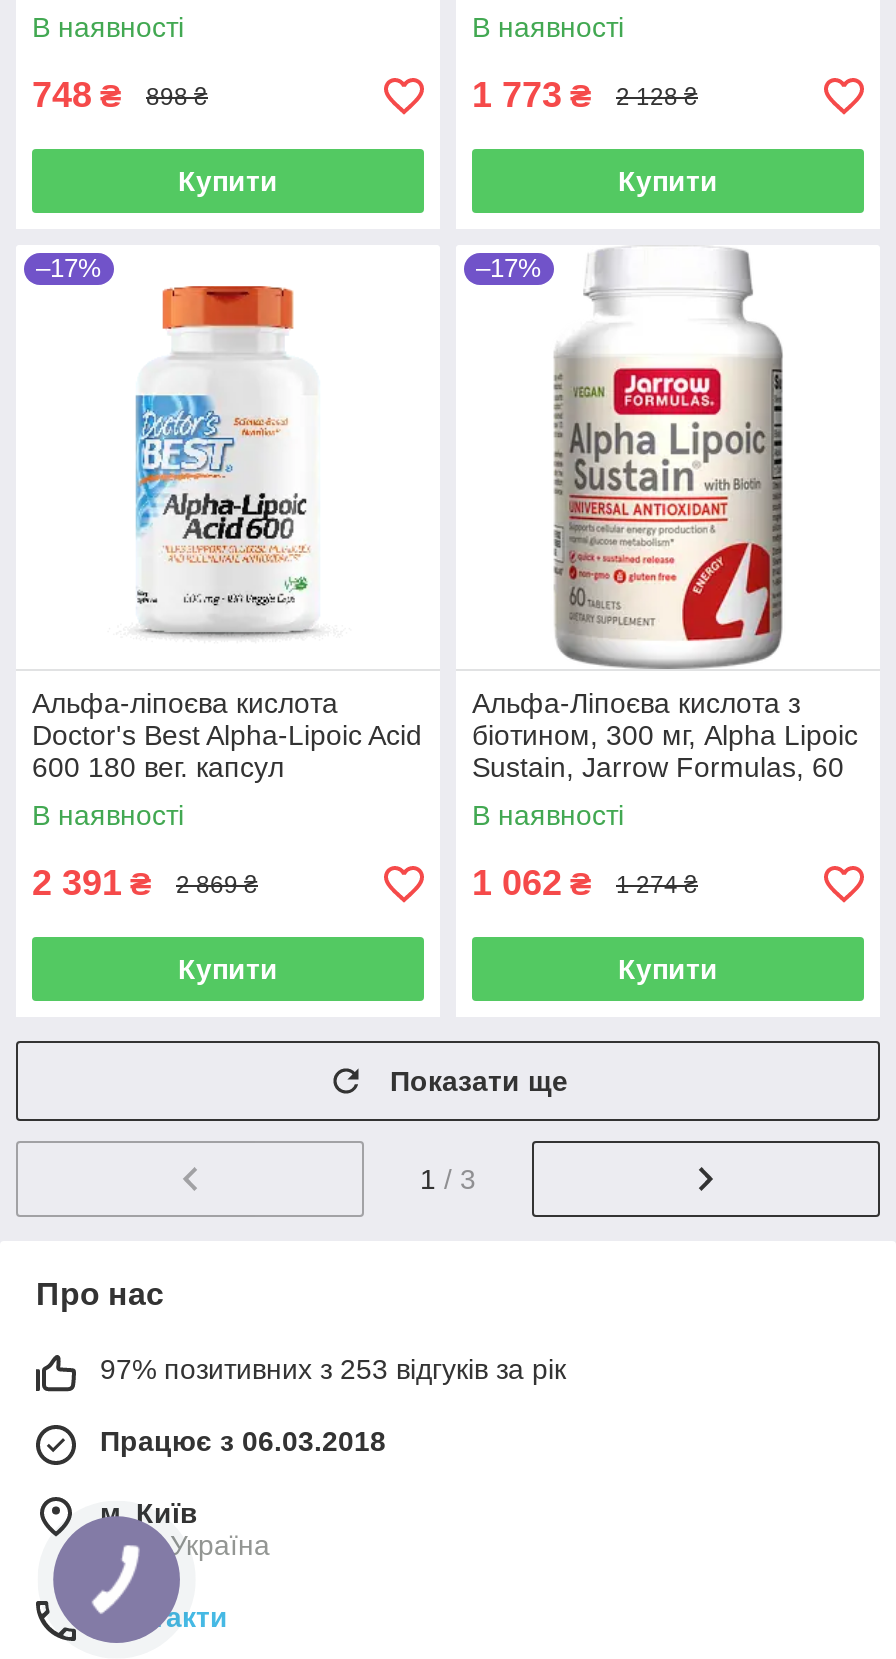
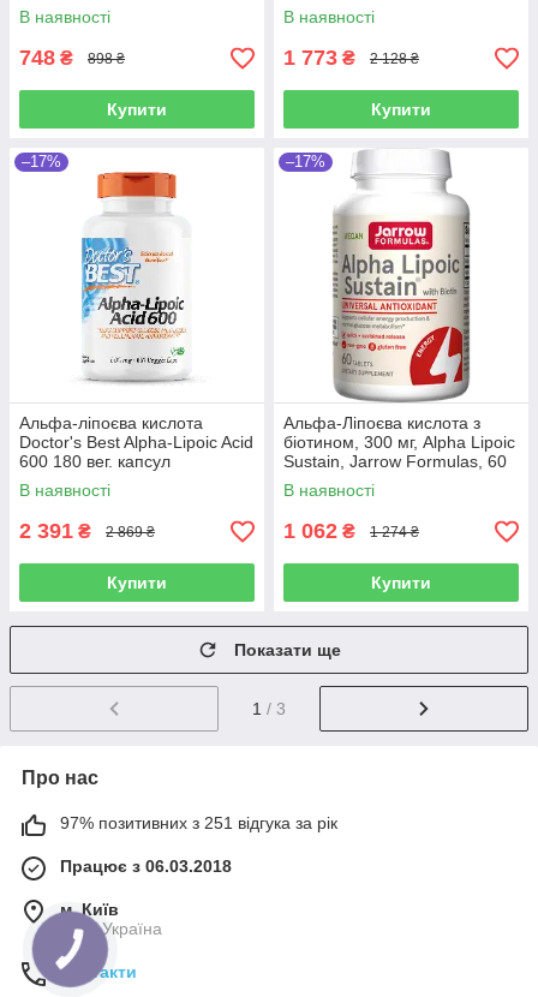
- 97% позитивних з 253 відгуків за рік
+ 97% позитивних з 251 відгука за рік
